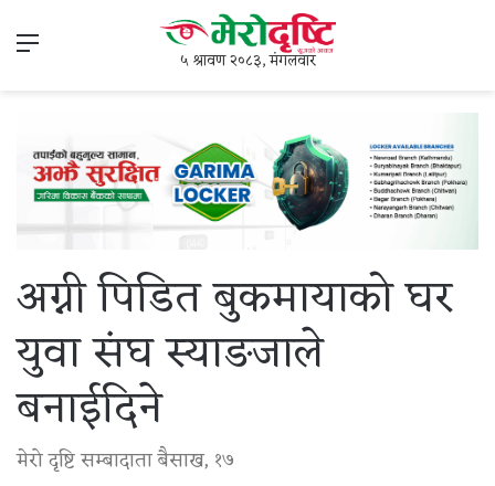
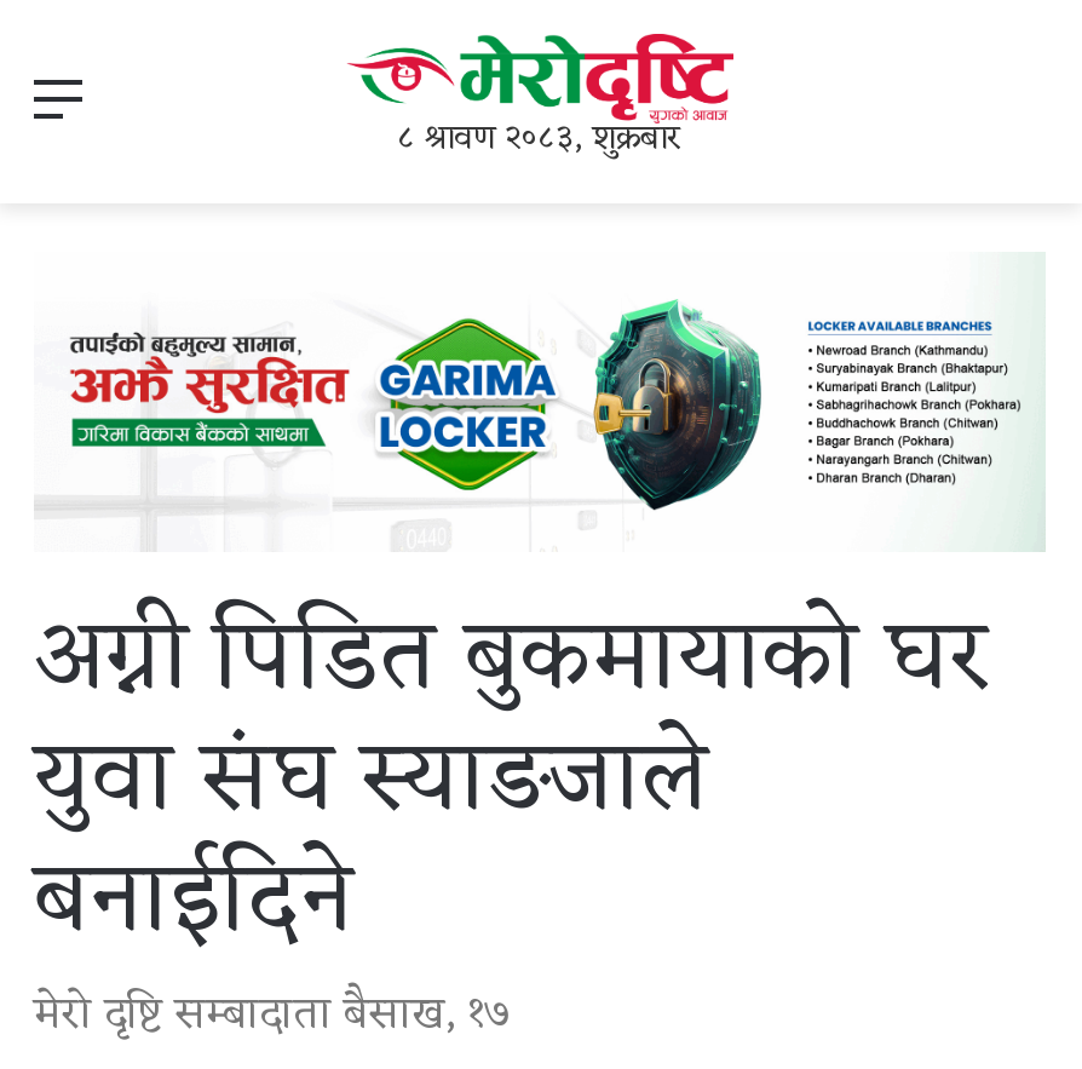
- ५ श्रावण २०८३, मंगलवार
+ ८ श्रावण २०८३, शुक्रबार
